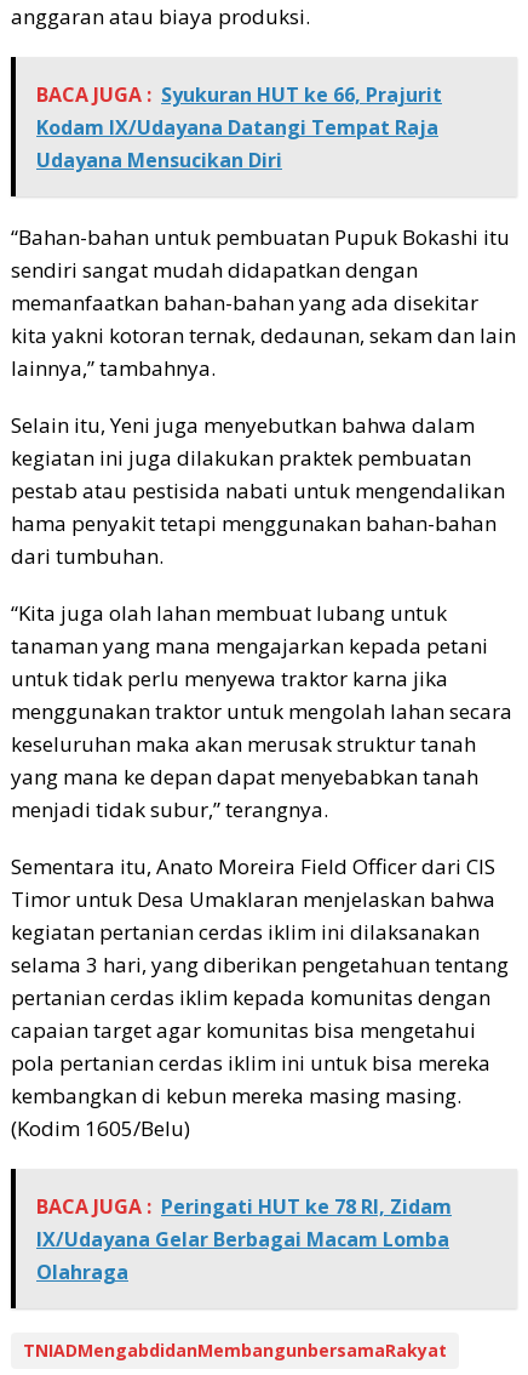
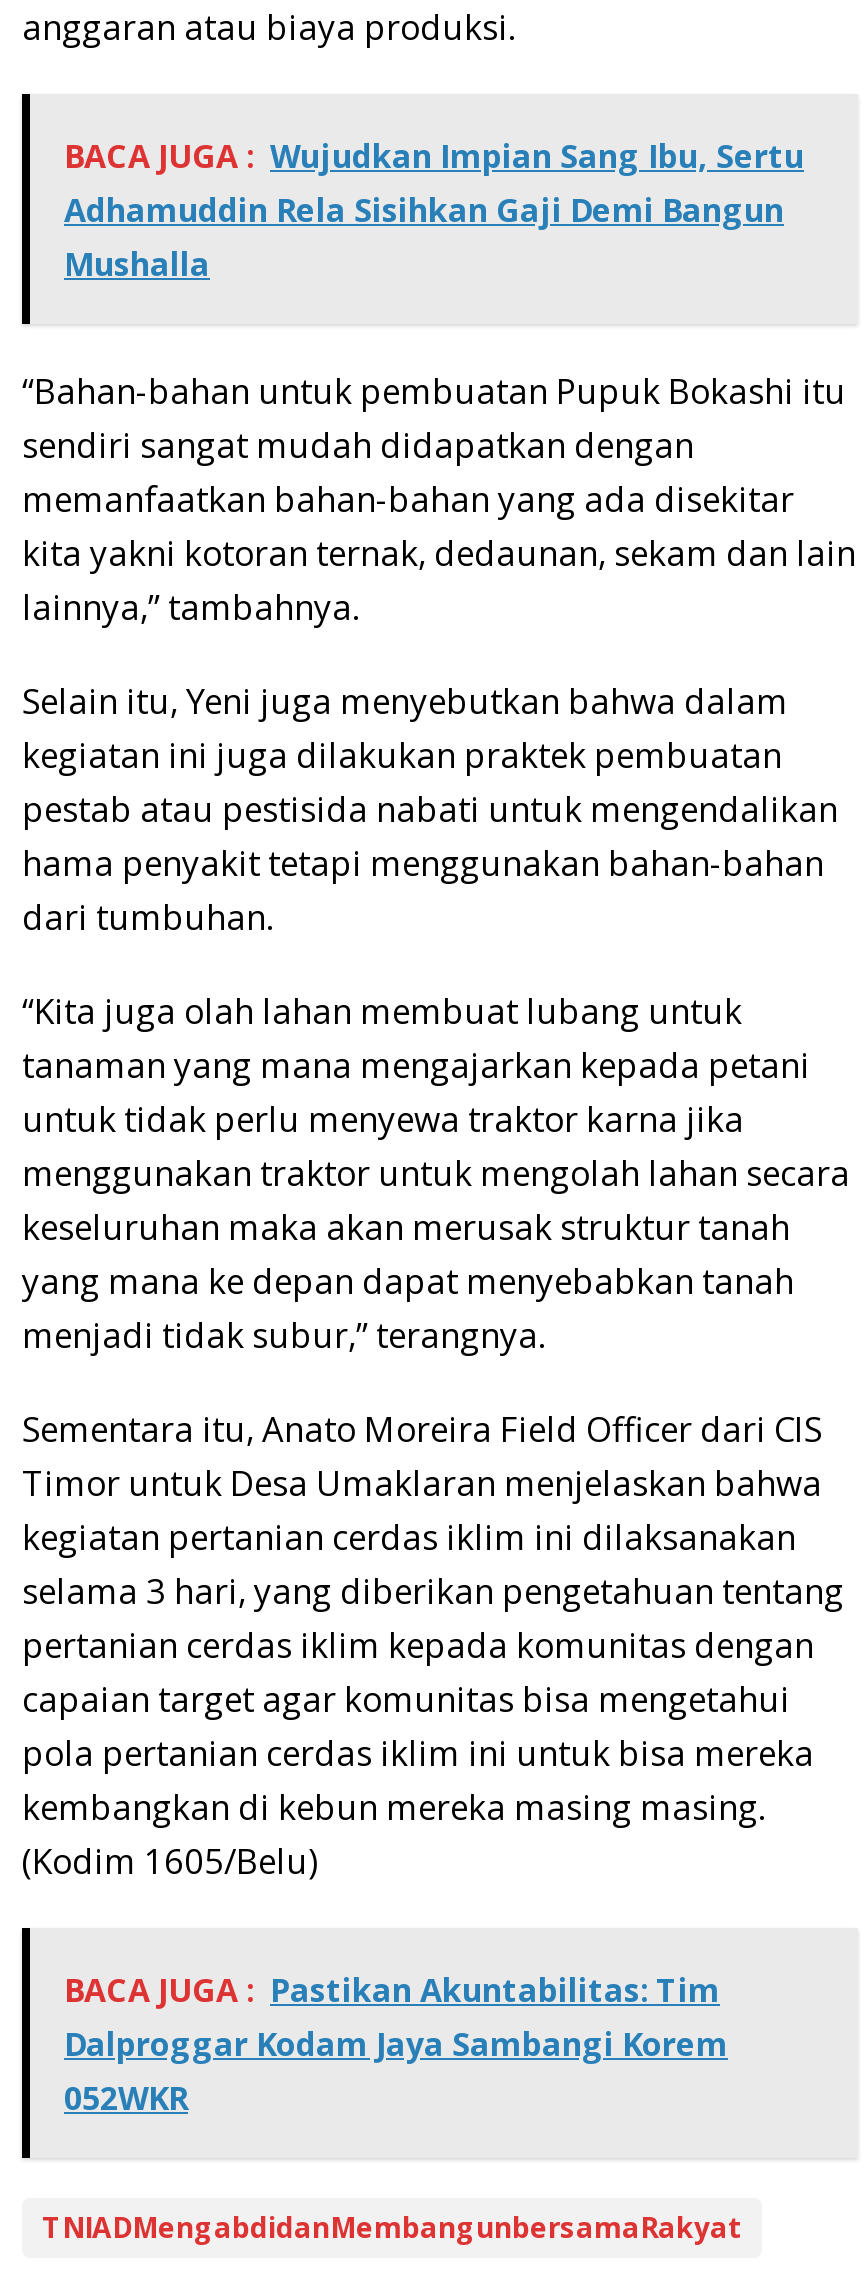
- BACA JUGA : Syukuran HUT ke 66, Prajurit
- Kodam IX/Udayana Datangi Tempat Raja
- Udayana Mensucikan Diri
+ BACA JUGA : Wujudkan Impian Sang Ibu, Sertu
+ Adhamuddin Rela Sisihkan Gaji Demi Bangun
+ Mushalla

- BACA JUGA : Peringati HUT ke 78 RI, Zidam
- IX/Udayana Gelar Berbagai Macam Lomba
- Olahraga
+ BACA JUGA : Pastikan Akuntabilitas: Tim
+ Dalproggar Kodam Jaya Sambangi Korem
+ 052WKR
